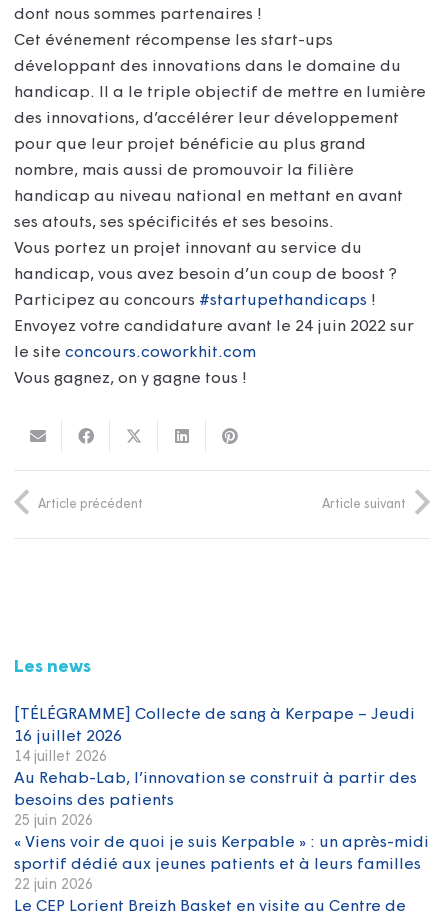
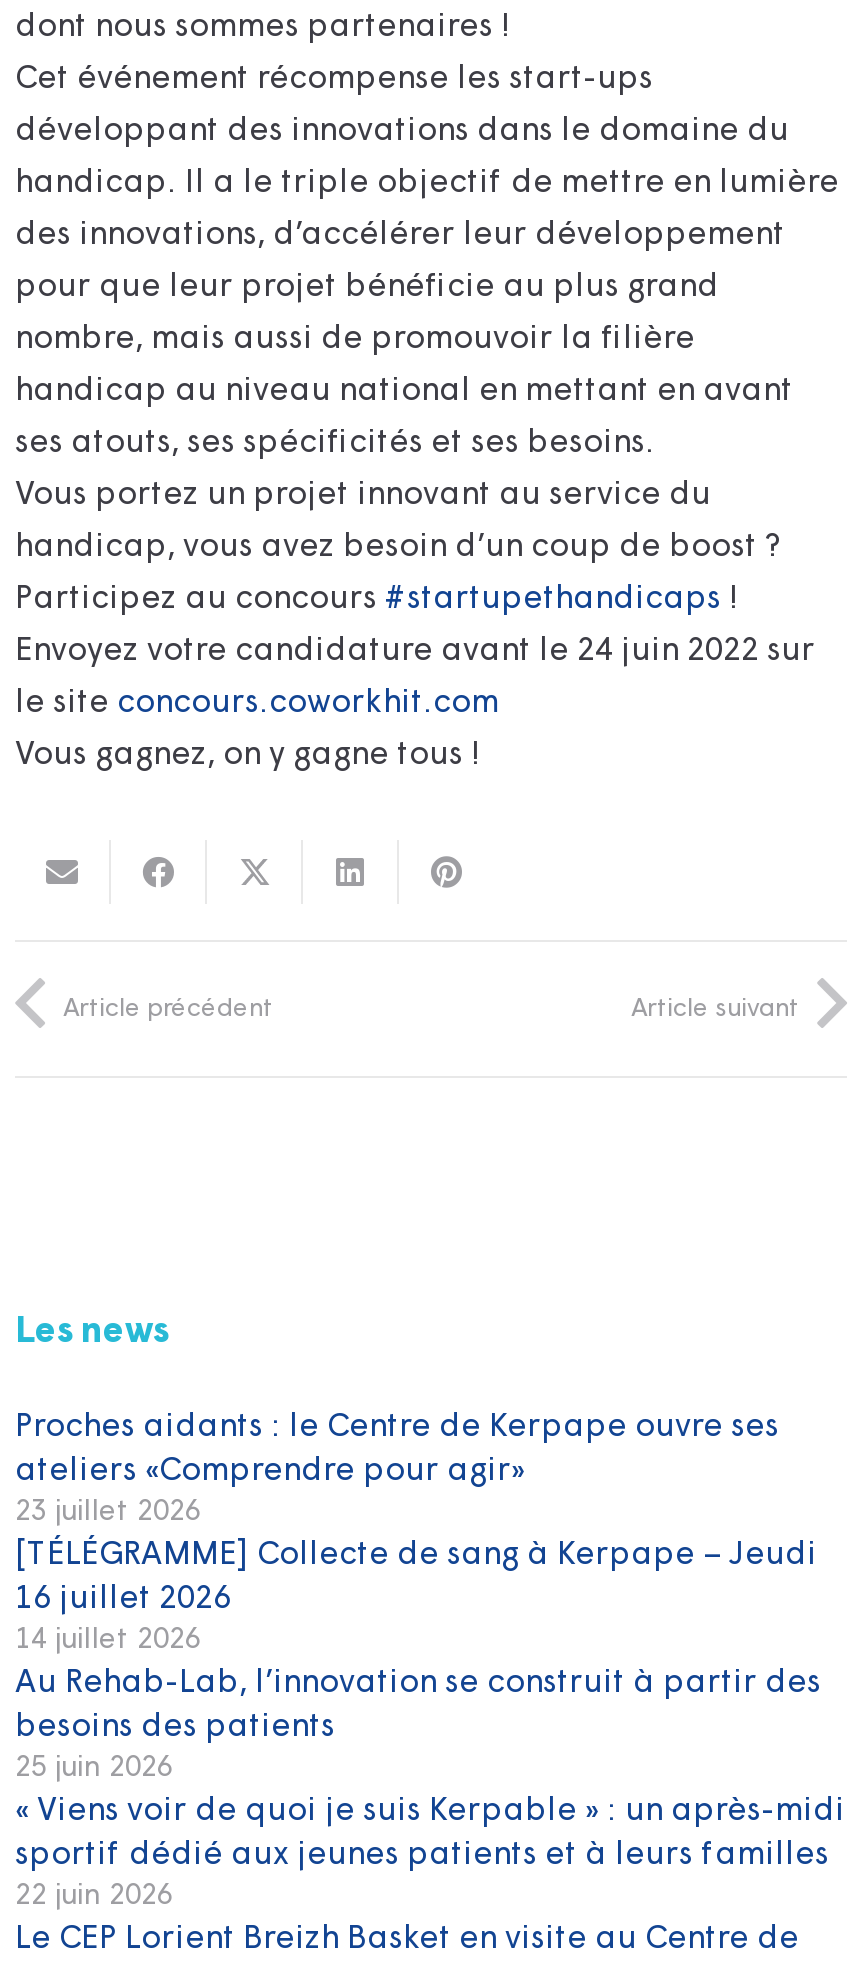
+ Proches aidants : le Centre de Kerpape ouvre ses
+ ateliers «Comprendre pour agir»
+ 23 juillet 2026
